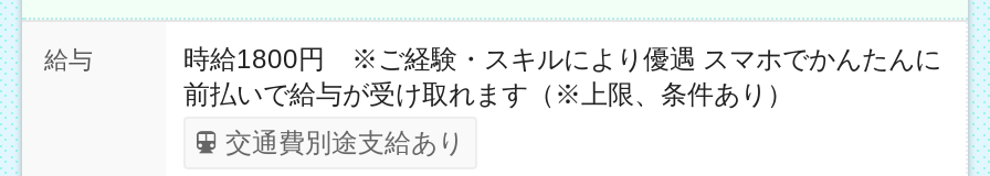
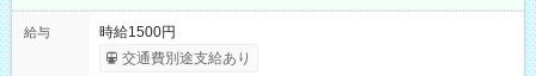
- 時給1800円 ※ご経験・スキルにより優遇 スマホでかんたんに
- 前払いで給与が受け取れます（※上限、条件あり）
+ 時給1500円
